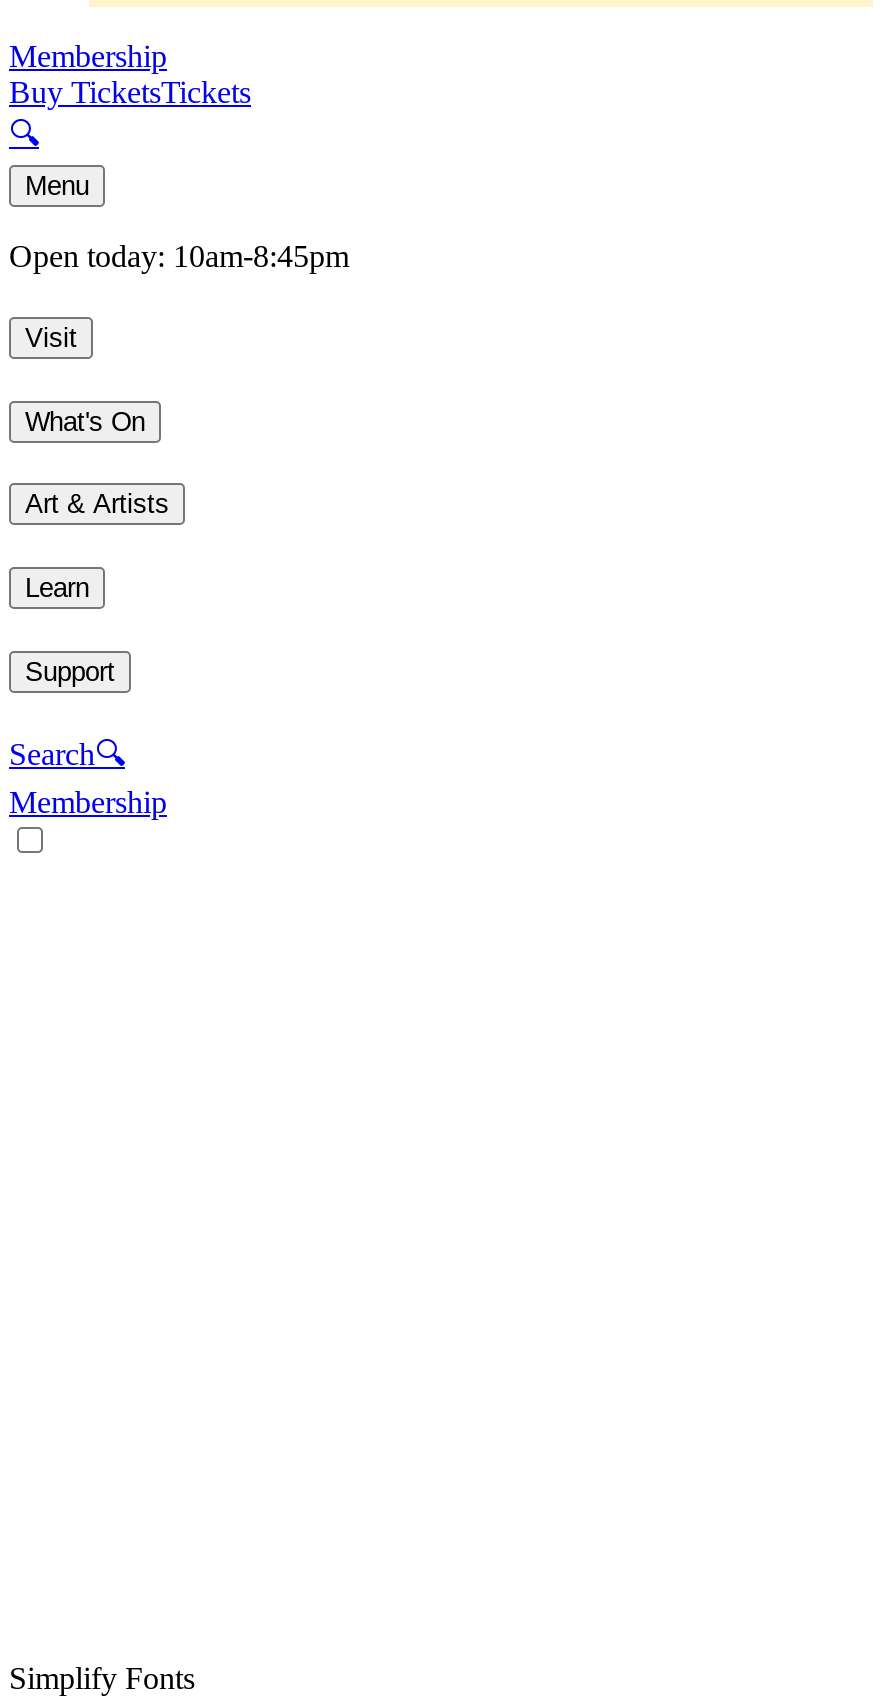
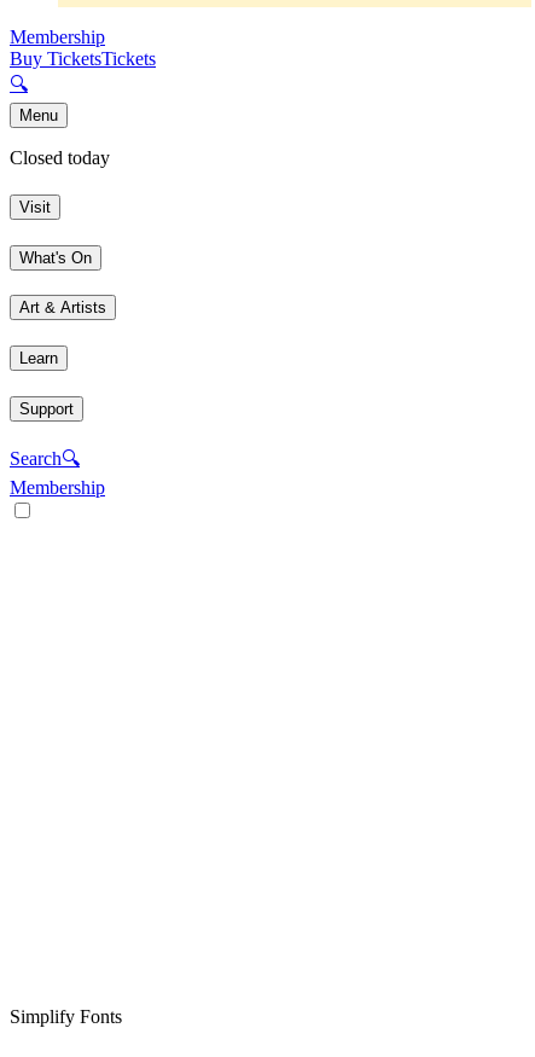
- Open today: 10am-8:45pm
+ Closed today
